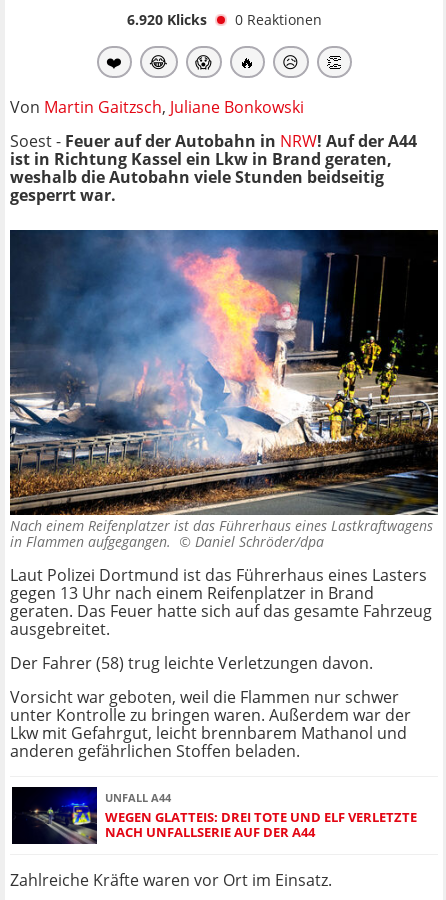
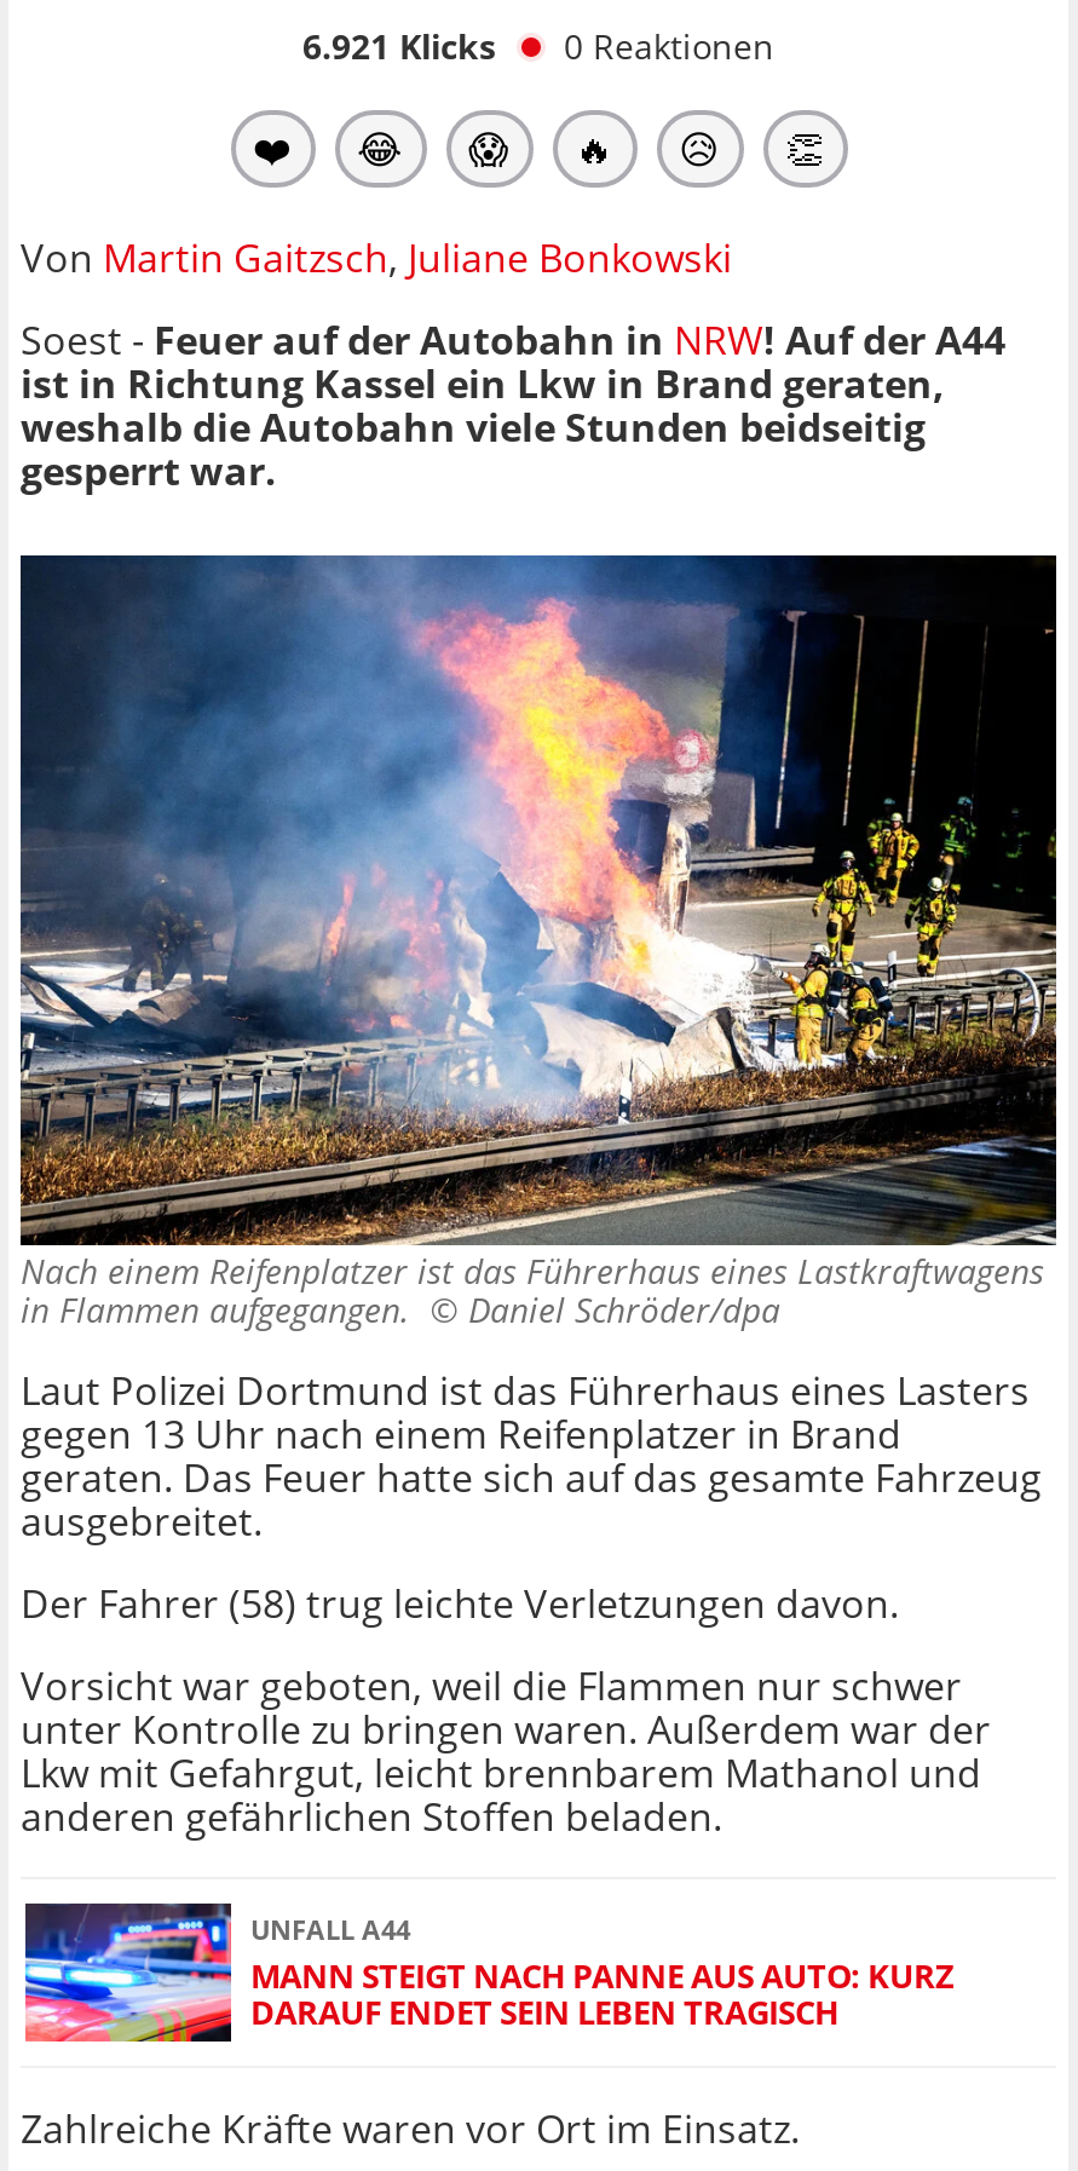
- 6.920 Klicks 0 Reaktionen
+ 6.921 Klicks 0 Reaktionen

- [image]
- WEGEN GLATTEIS: DREI TOTE UND ELF VERLETZTE
- NACH UNFALLSERIE AUF DER A44
+ [image]
+ MANN STEIGT NACH PANNE AUS AUTO: KURZ
+ DARAUF ENDET SEIN LEBEN TRAGISCH
